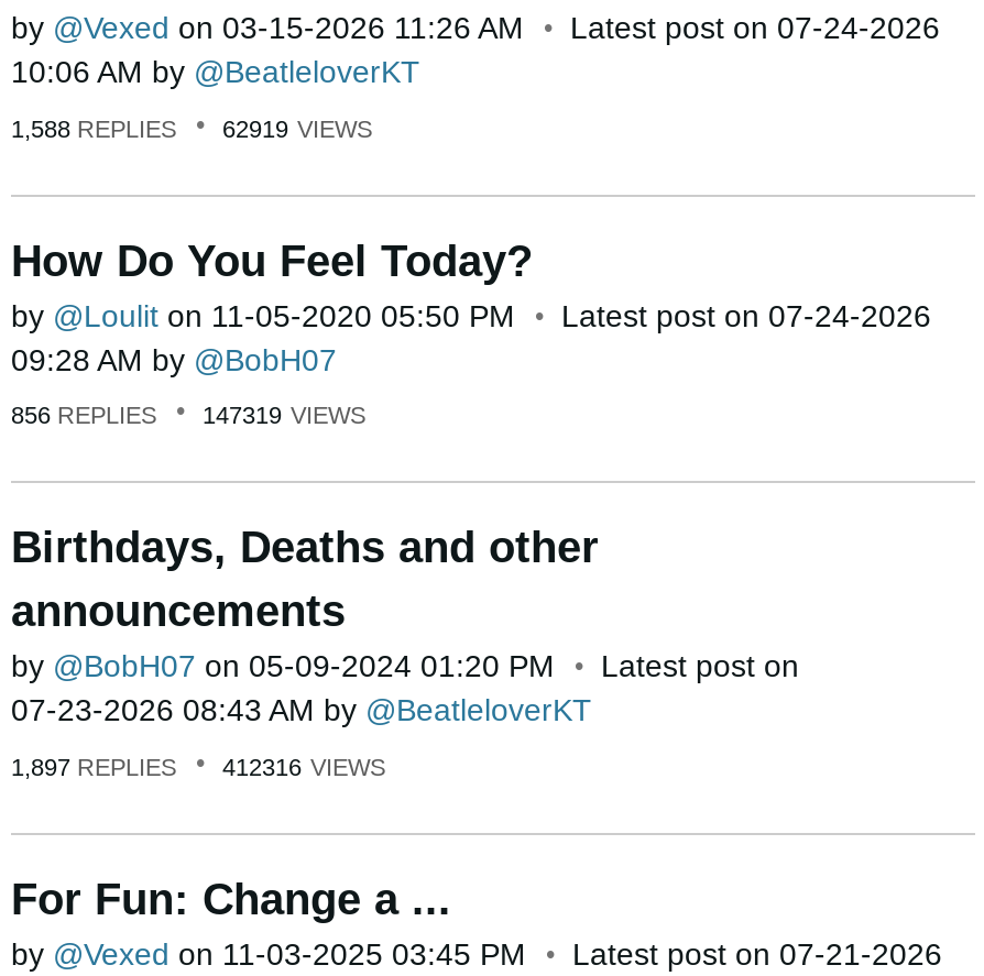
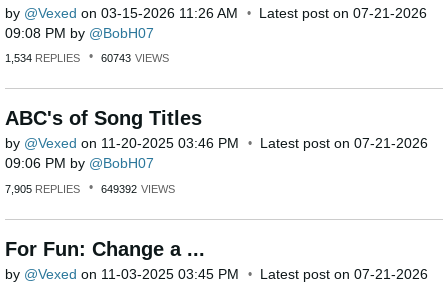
- Latest post on 07-24-2026
- 10:06 AM by
- BeatleloverKT
- 1,588 REPLIES
- 62919 VIEWS
- How Do You Feel Today?
- by
- Loulit on 11-05-2020 05:50 PM
- Latest post on 07-24-2026
- 09:28 AM by
+ Latest post on 07-21-2026
+ 09:08 PM by

- 856 REPLIES
- 147319 VIEWS
+ 1,534 REPLIES
+ 60743 VIEWS

- Birthdays, Deaths and other
- announcements
+ ABC's of Song Titles

- BobH07 on 05-09-2024 01:20 PM
- Latest post on
- 07-23-2026 08:43 AM by
- BeatleloverKT
+ Vexed on 11-20-2025 03:46 PM
+ Latest post on 07-21-2026
+ 09:06 PM by
+ BobH07

- 1,897 REPLIES
- 412316 VIEWS
+ 7,905 REPLIES
+ 649392 VIEWS
